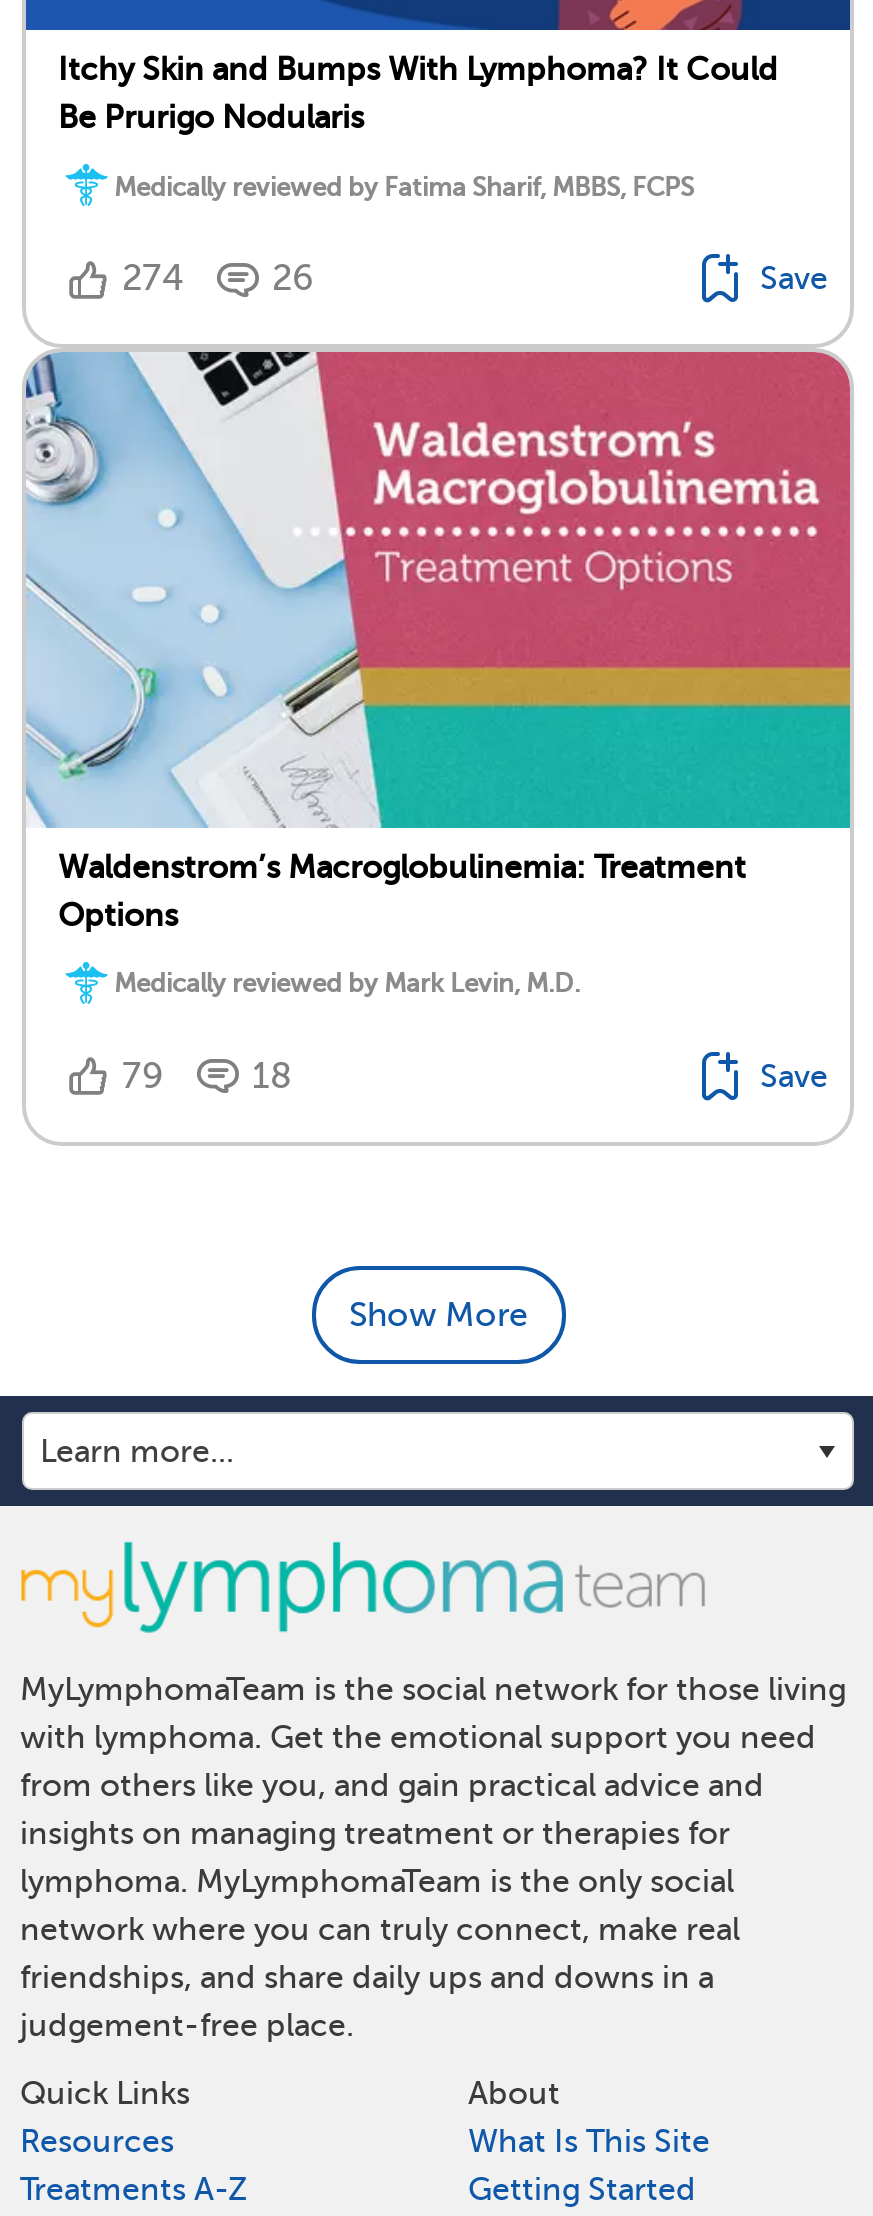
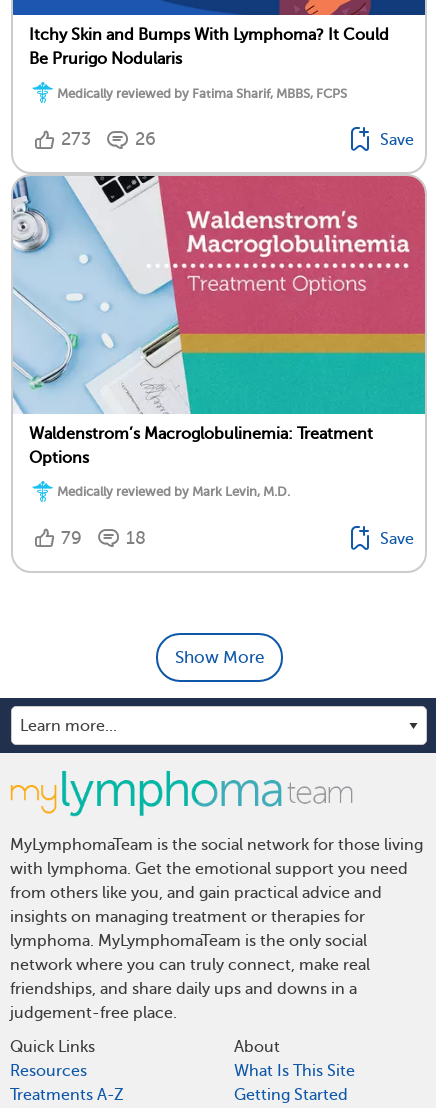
- 274
+ 273
